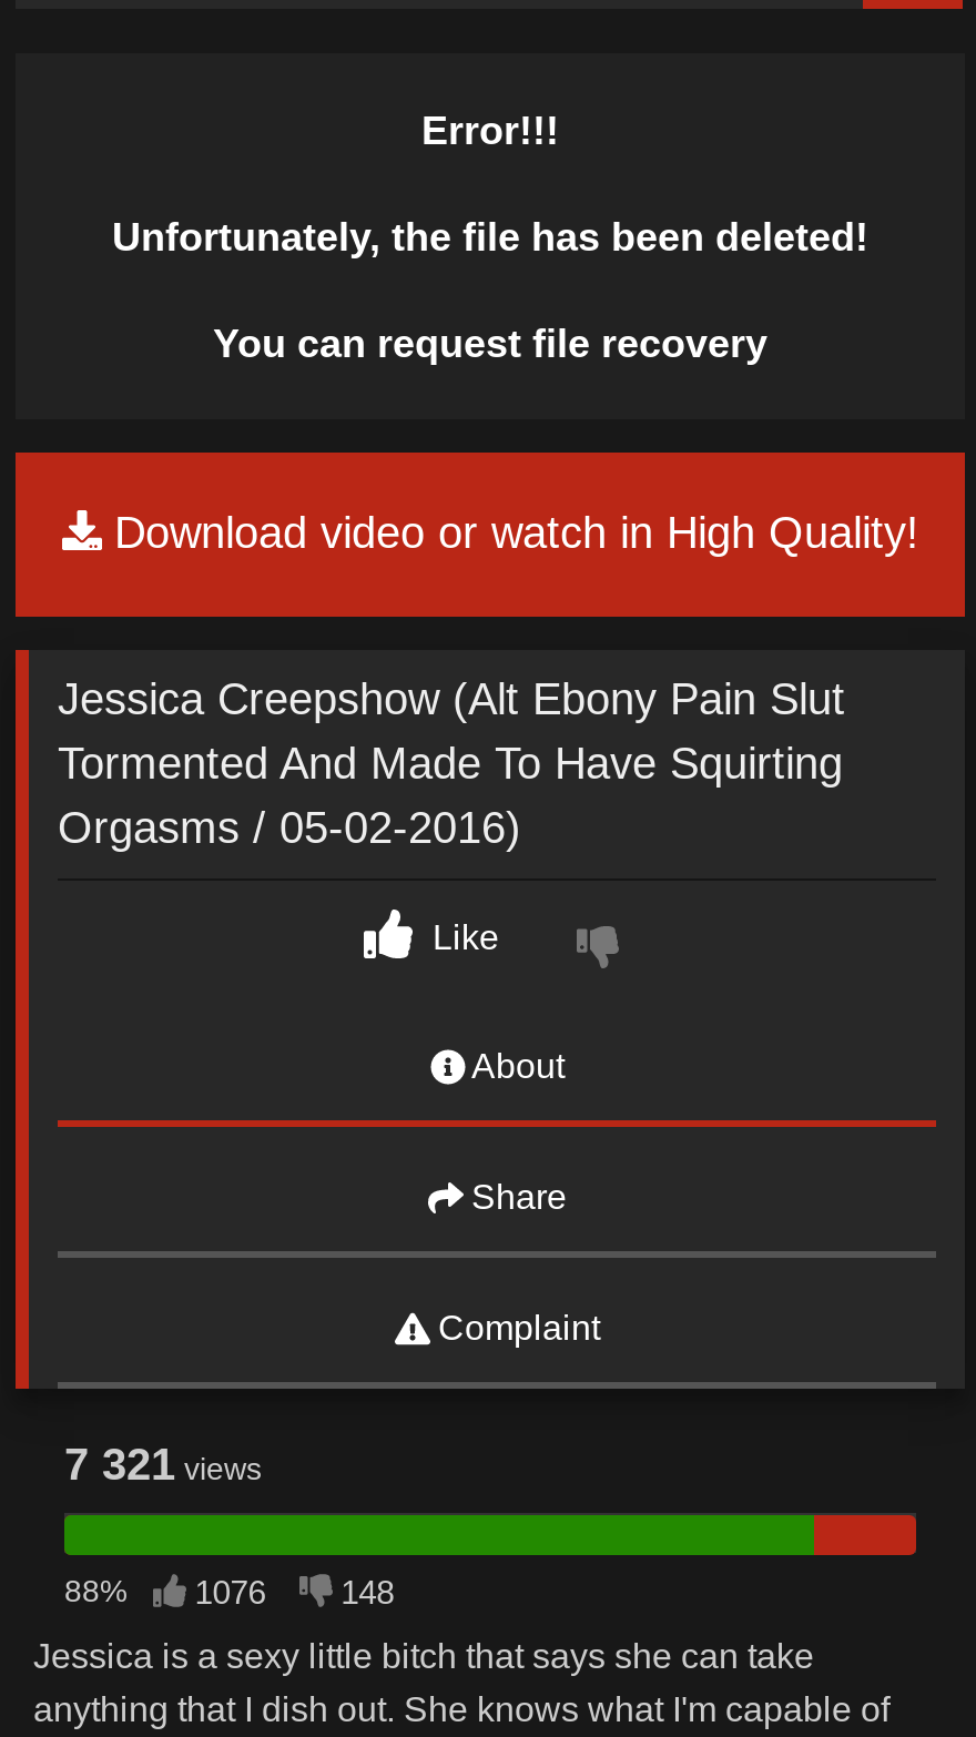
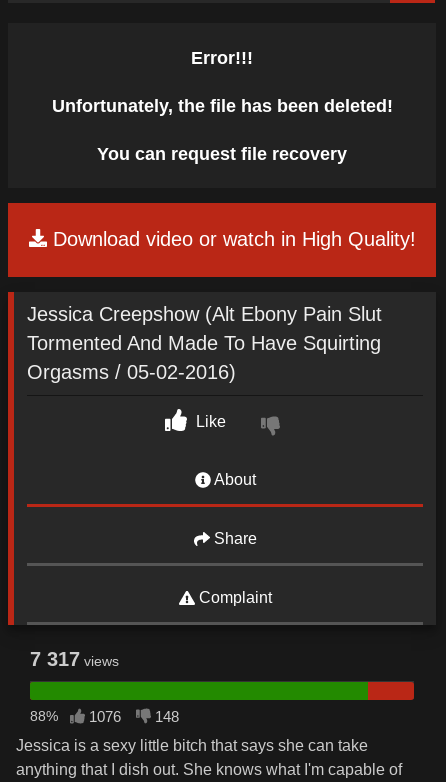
- 7 321 views
+ 7 317 views
